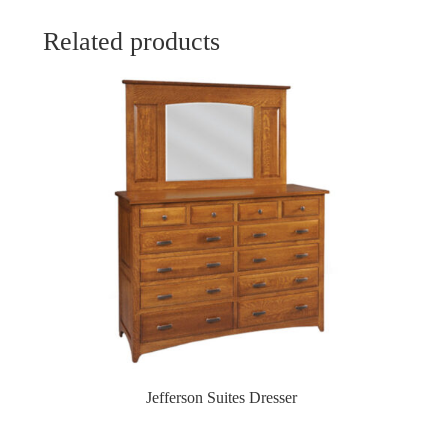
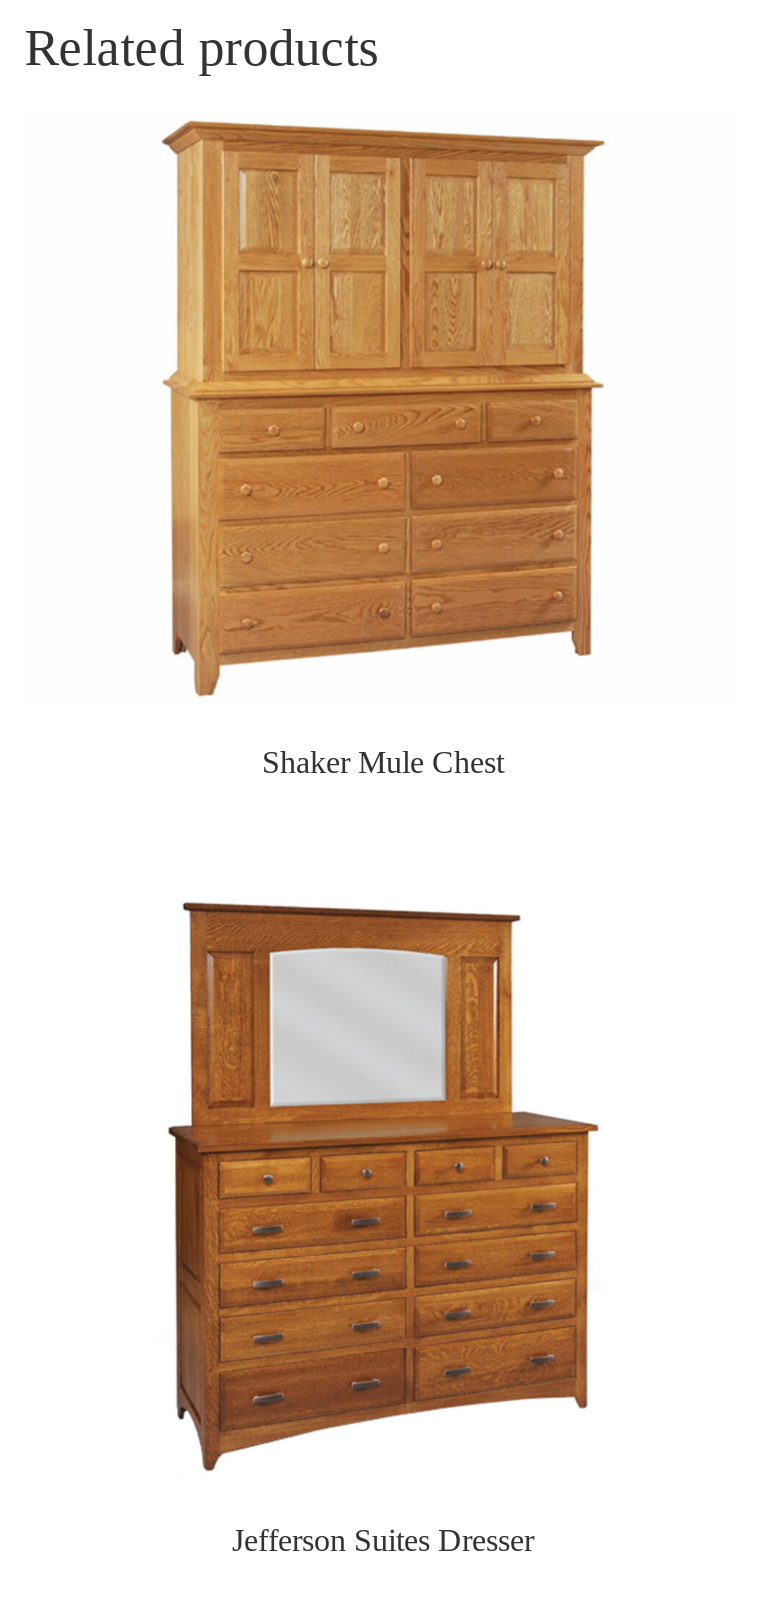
+ [image]
+ Shaker Mule Chest
